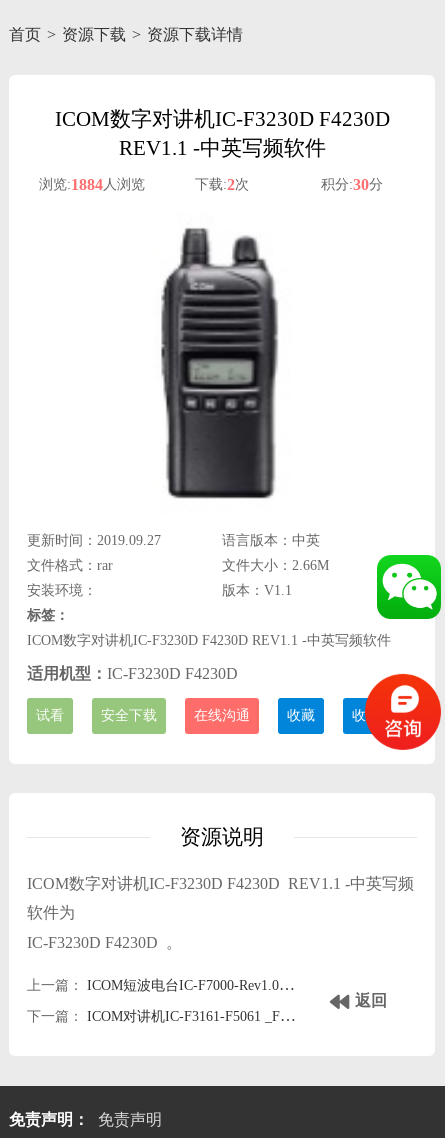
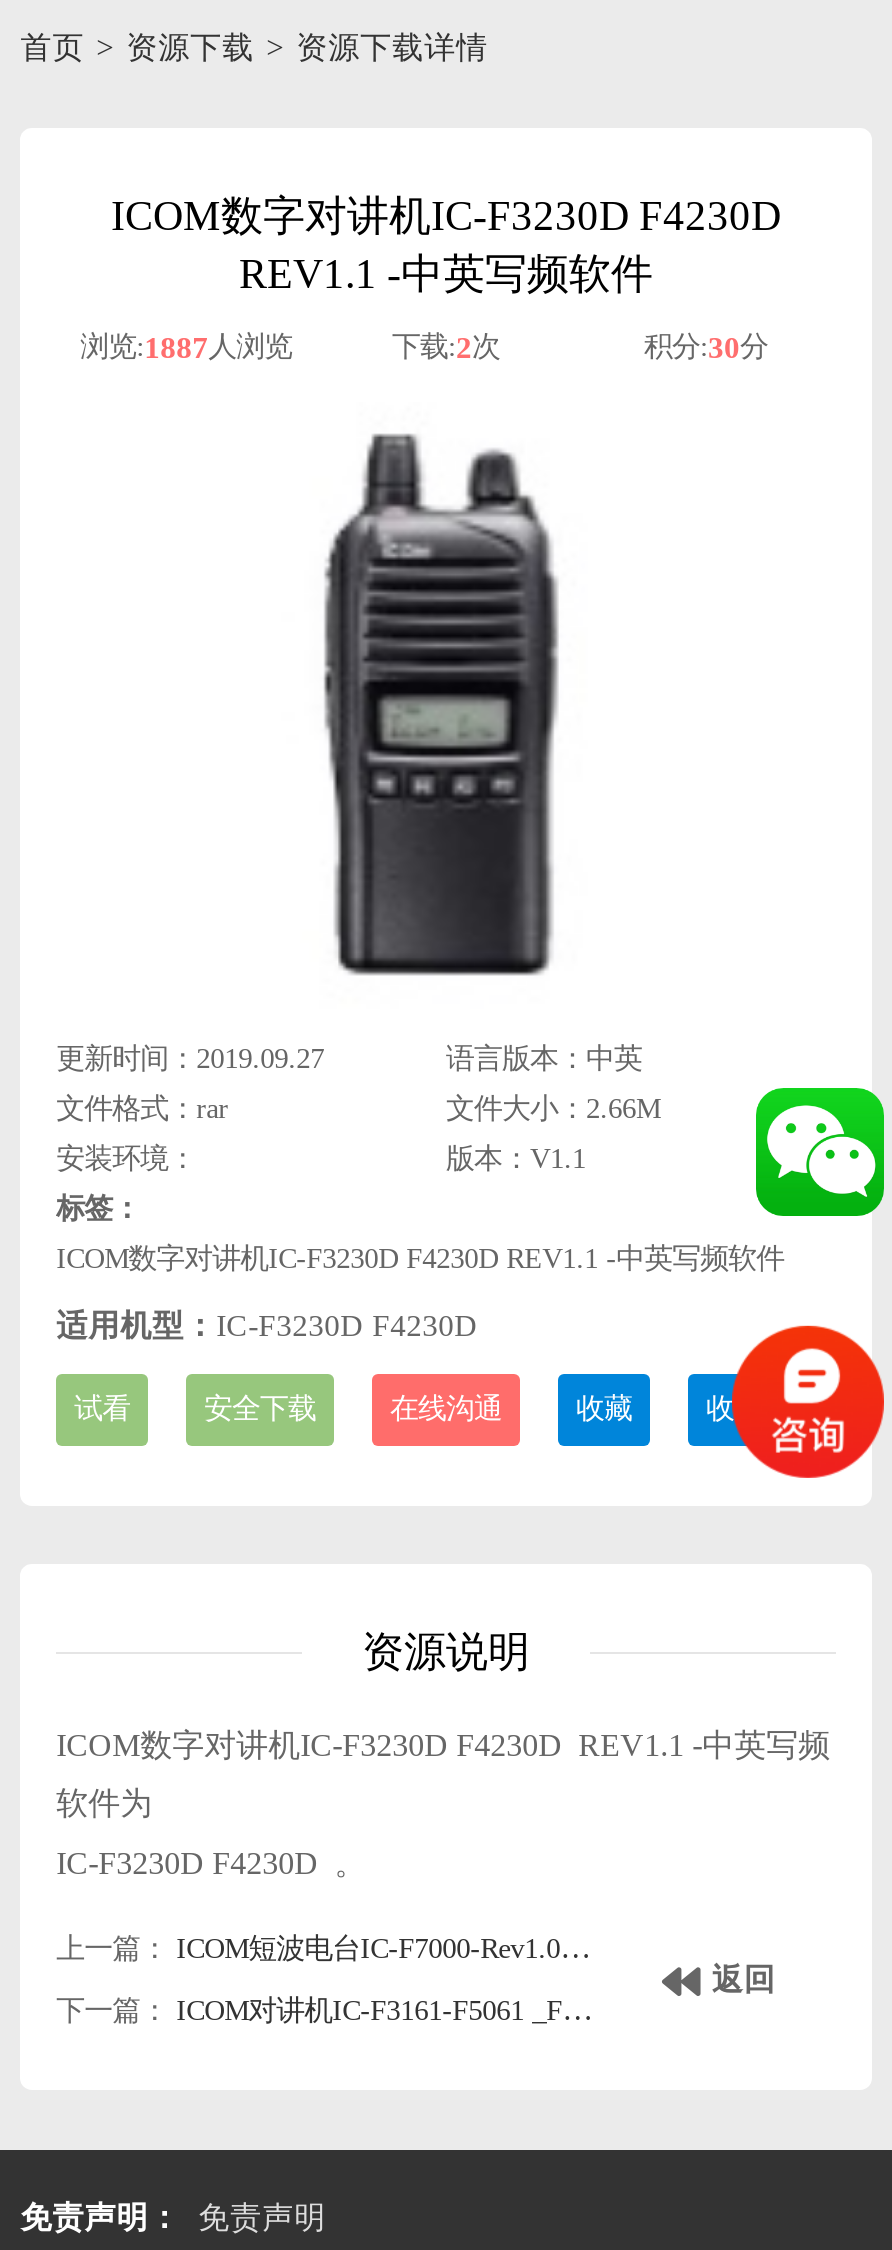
- 浏览:1884人浏览
+ 浏览:1887人浏览
